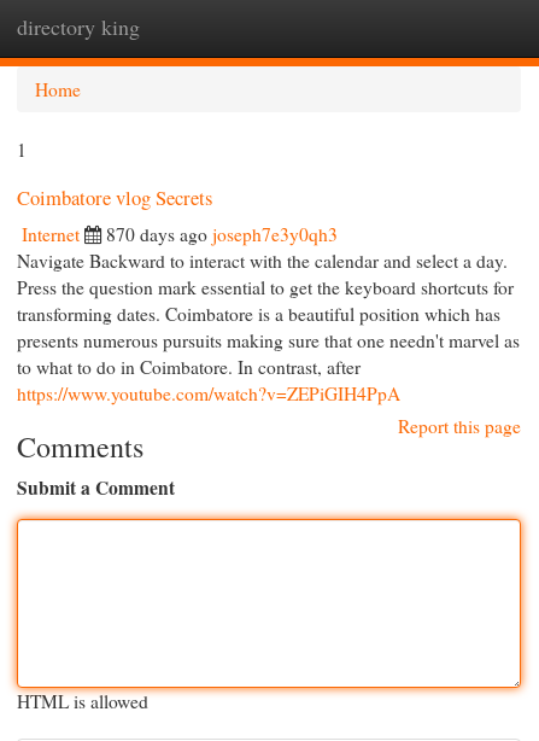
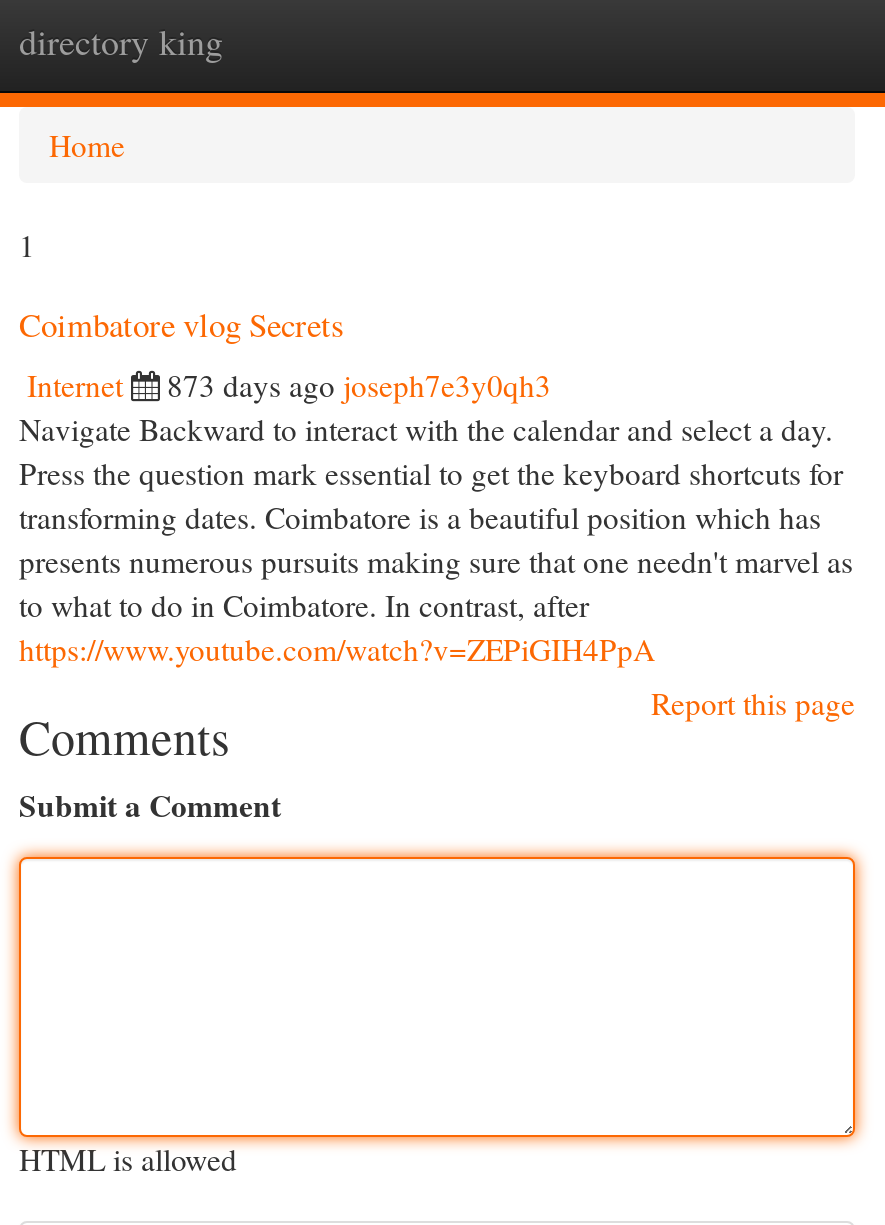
- 870 days ago joseph7e3y0qh3
+ 873 days ago joseph7e3y0qh3
